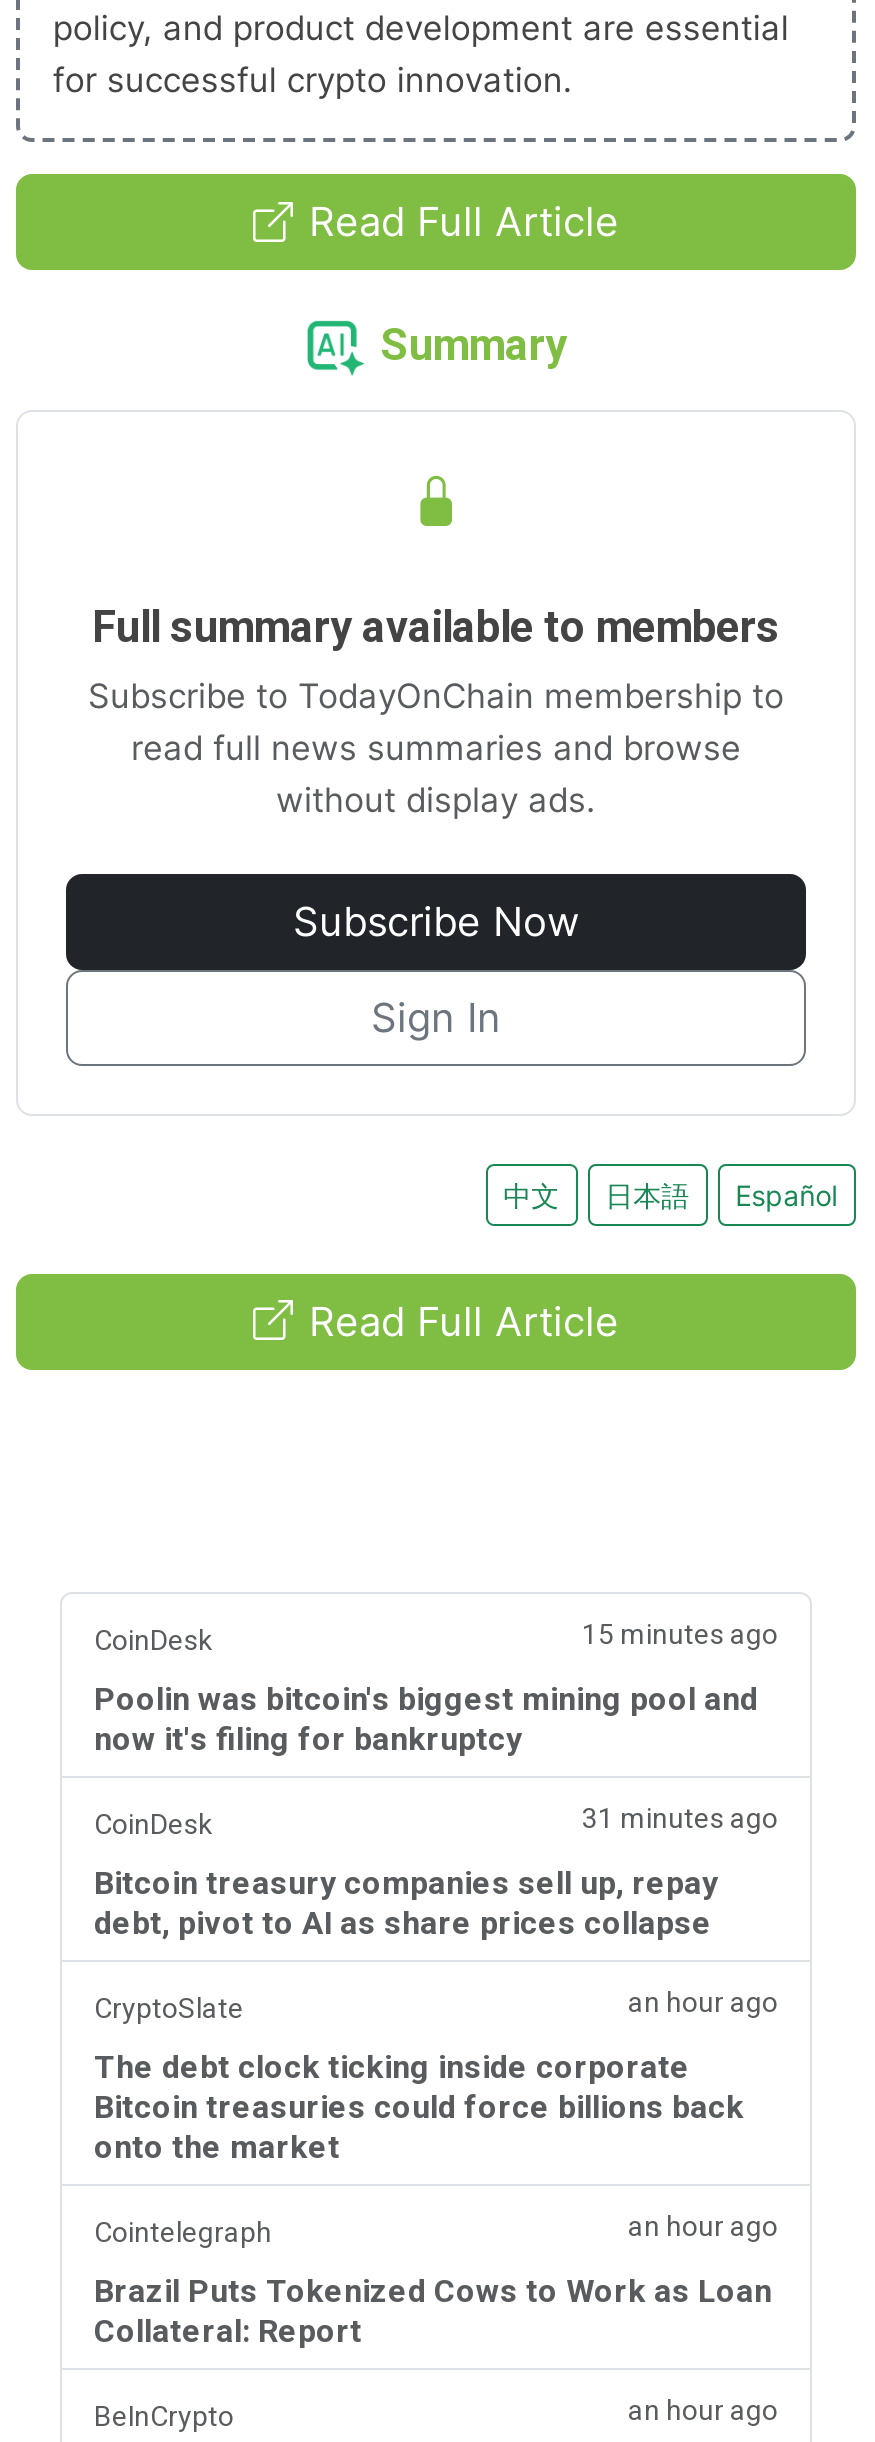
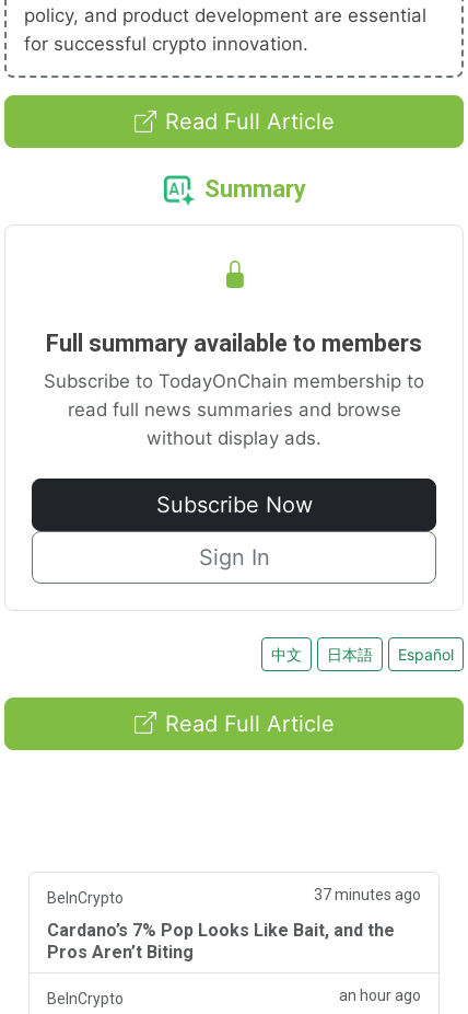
- CoinDesk
- 15 minutes ago
- Poolin was bitcoin's biggest mining pool and
- now it's filing for bankruptcy
- CoinDesk
- 31 minutes ago
- Bitcoin treasury companies sell up, repay
- debt, pivot to AI as share prices collapse
- CryptoSlate
- an hour ago
- The debt clock ticking inside corporate
- Bitcoin treasuries could force billions back
- onto the market
- Cointelegraph
- an hour ago
- Brazil Puts Tokenized Cows to Work as Loan
- Collateral: Report
+ BeInCrypto
+ 37 minutes ago
+ Cardano’s 7% Pop Looks Like Bait, and the
+ Pros Aren’t Biting
